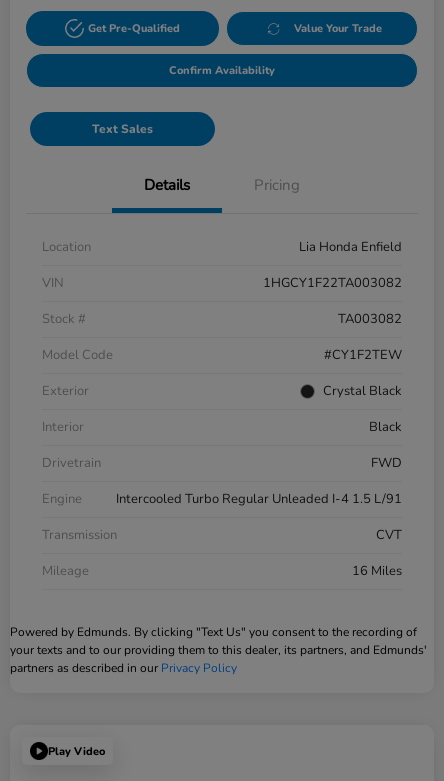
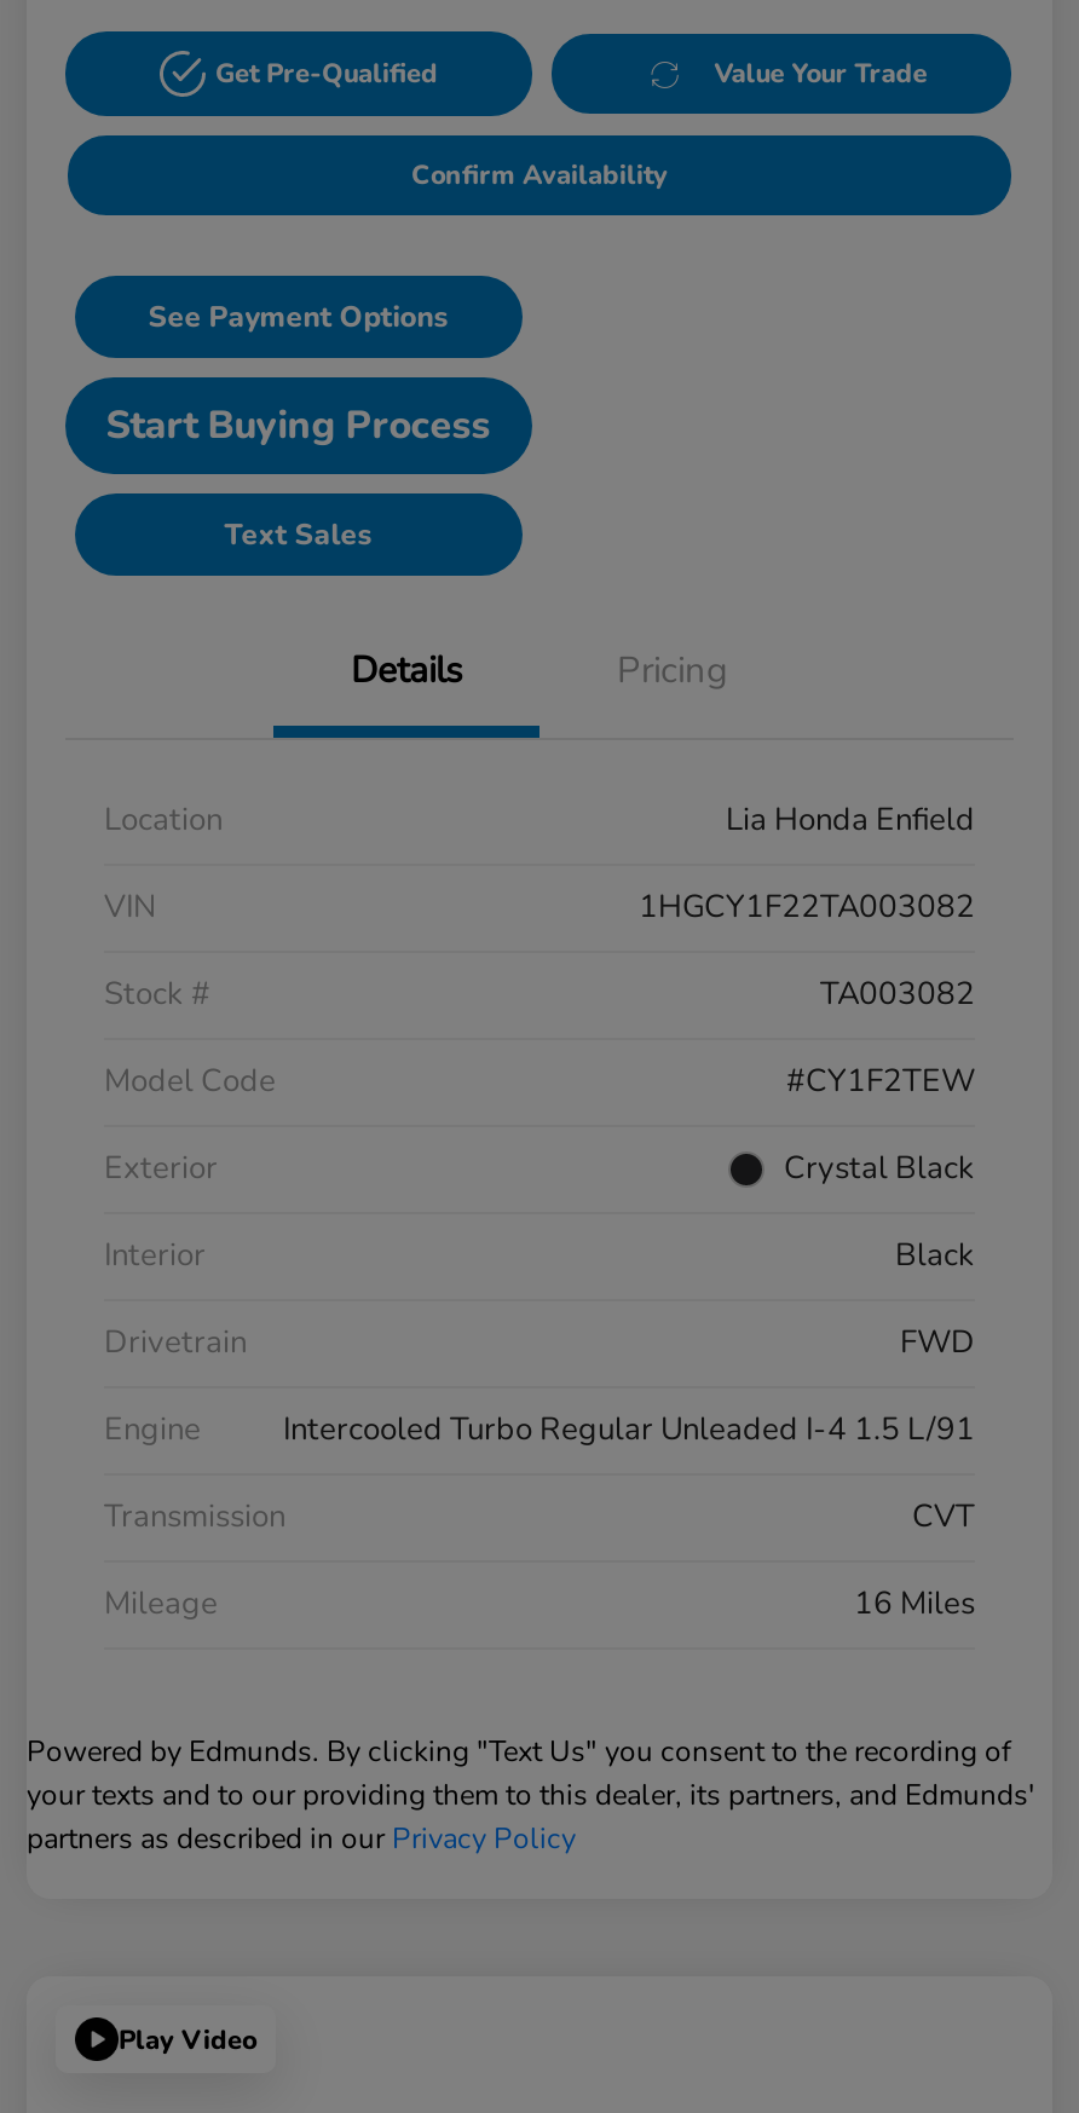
+ See Payment Options
+ Start Buying Process
